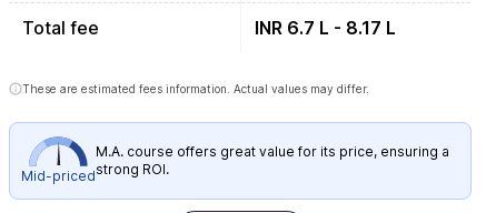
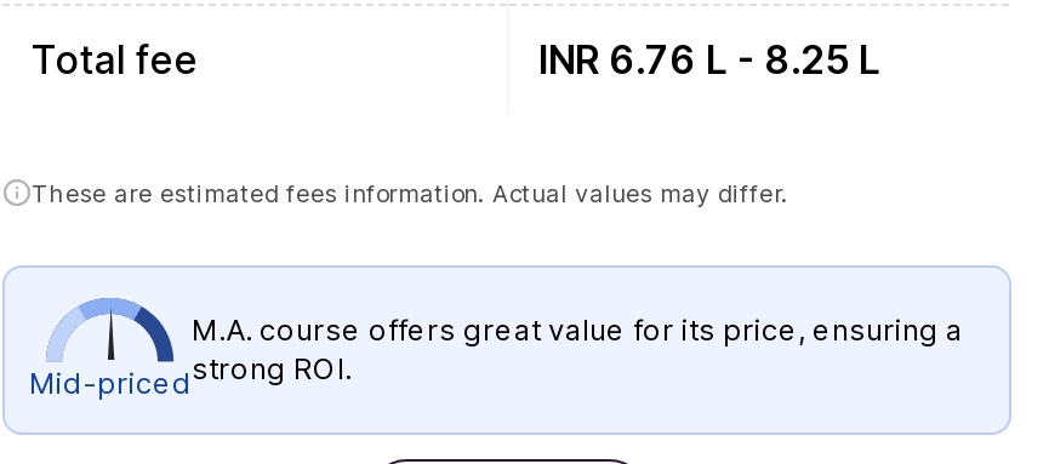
- INR 6.7 L - 8.17 L
+ INR 6.76 L - 8.25 L
